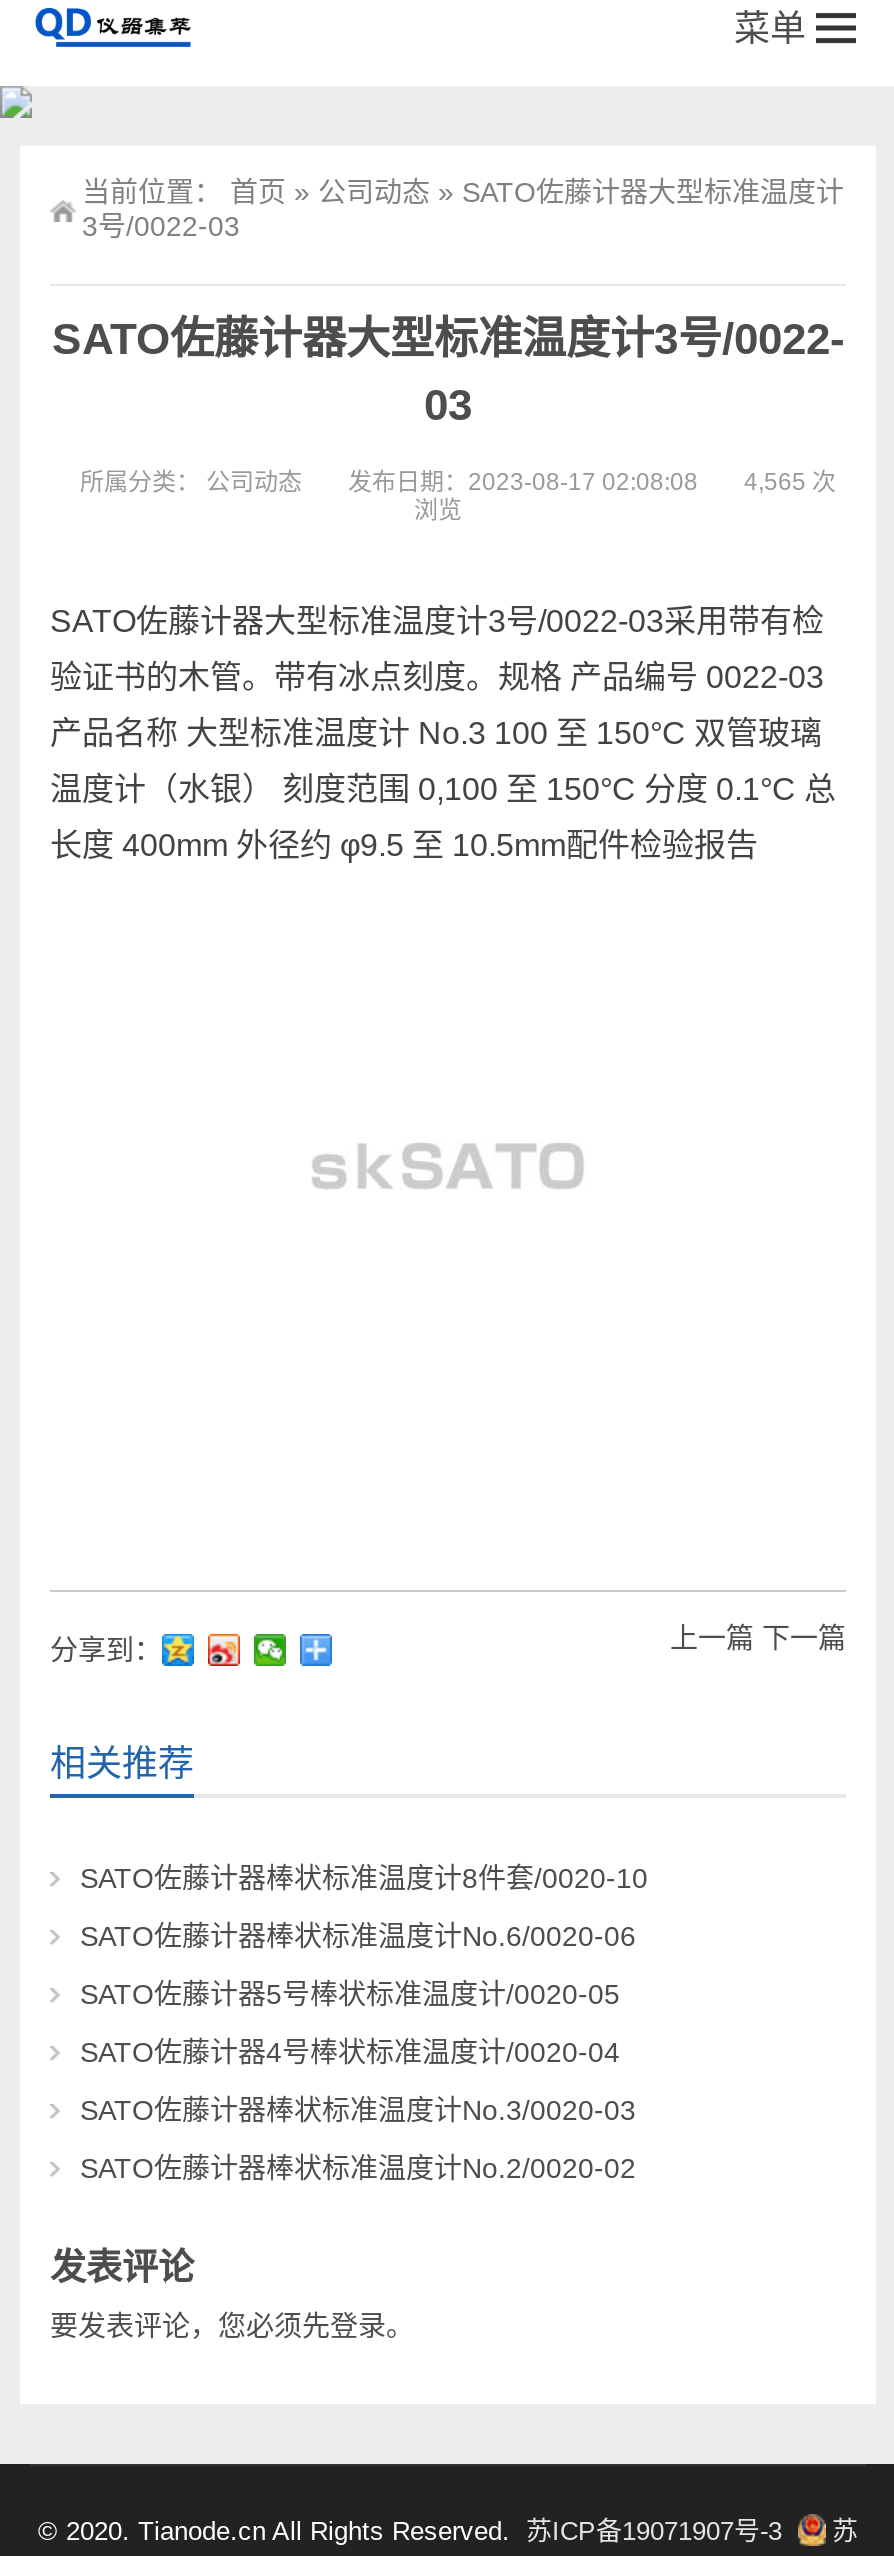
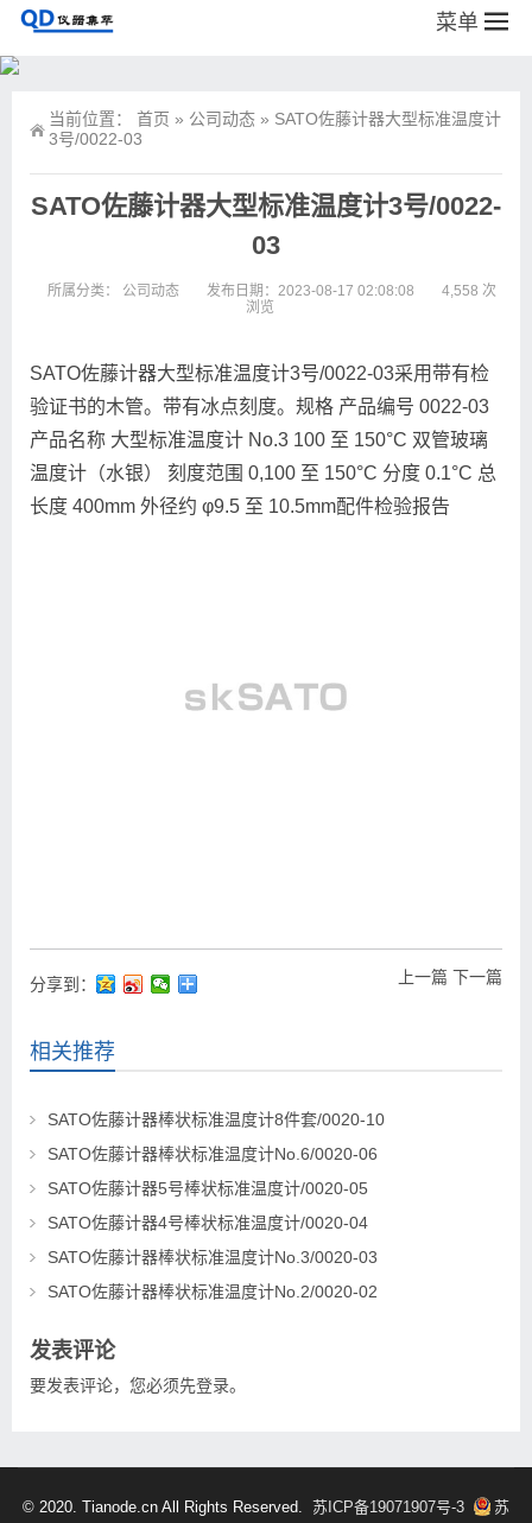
- 所属分类： 公司动态 发布日期：2023-08-17 02:08:08 4,565 次
+ 所属分类： 公司动态 发布日期：2023-08-17 02:08:08 4,558 次
